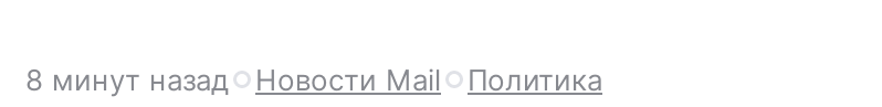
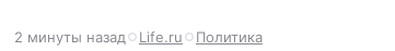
- 8 минут назад
- Новости Mail
+ 2 минуты назад
+ Life.ru
